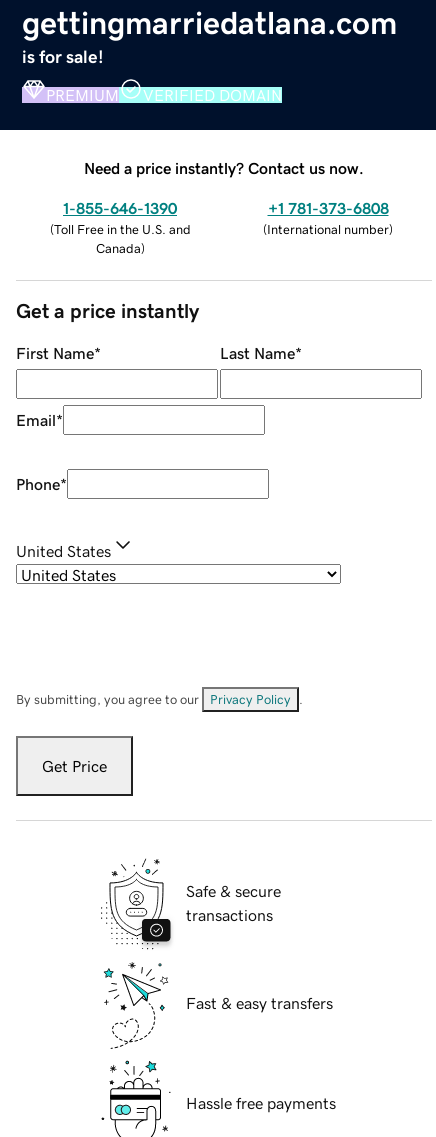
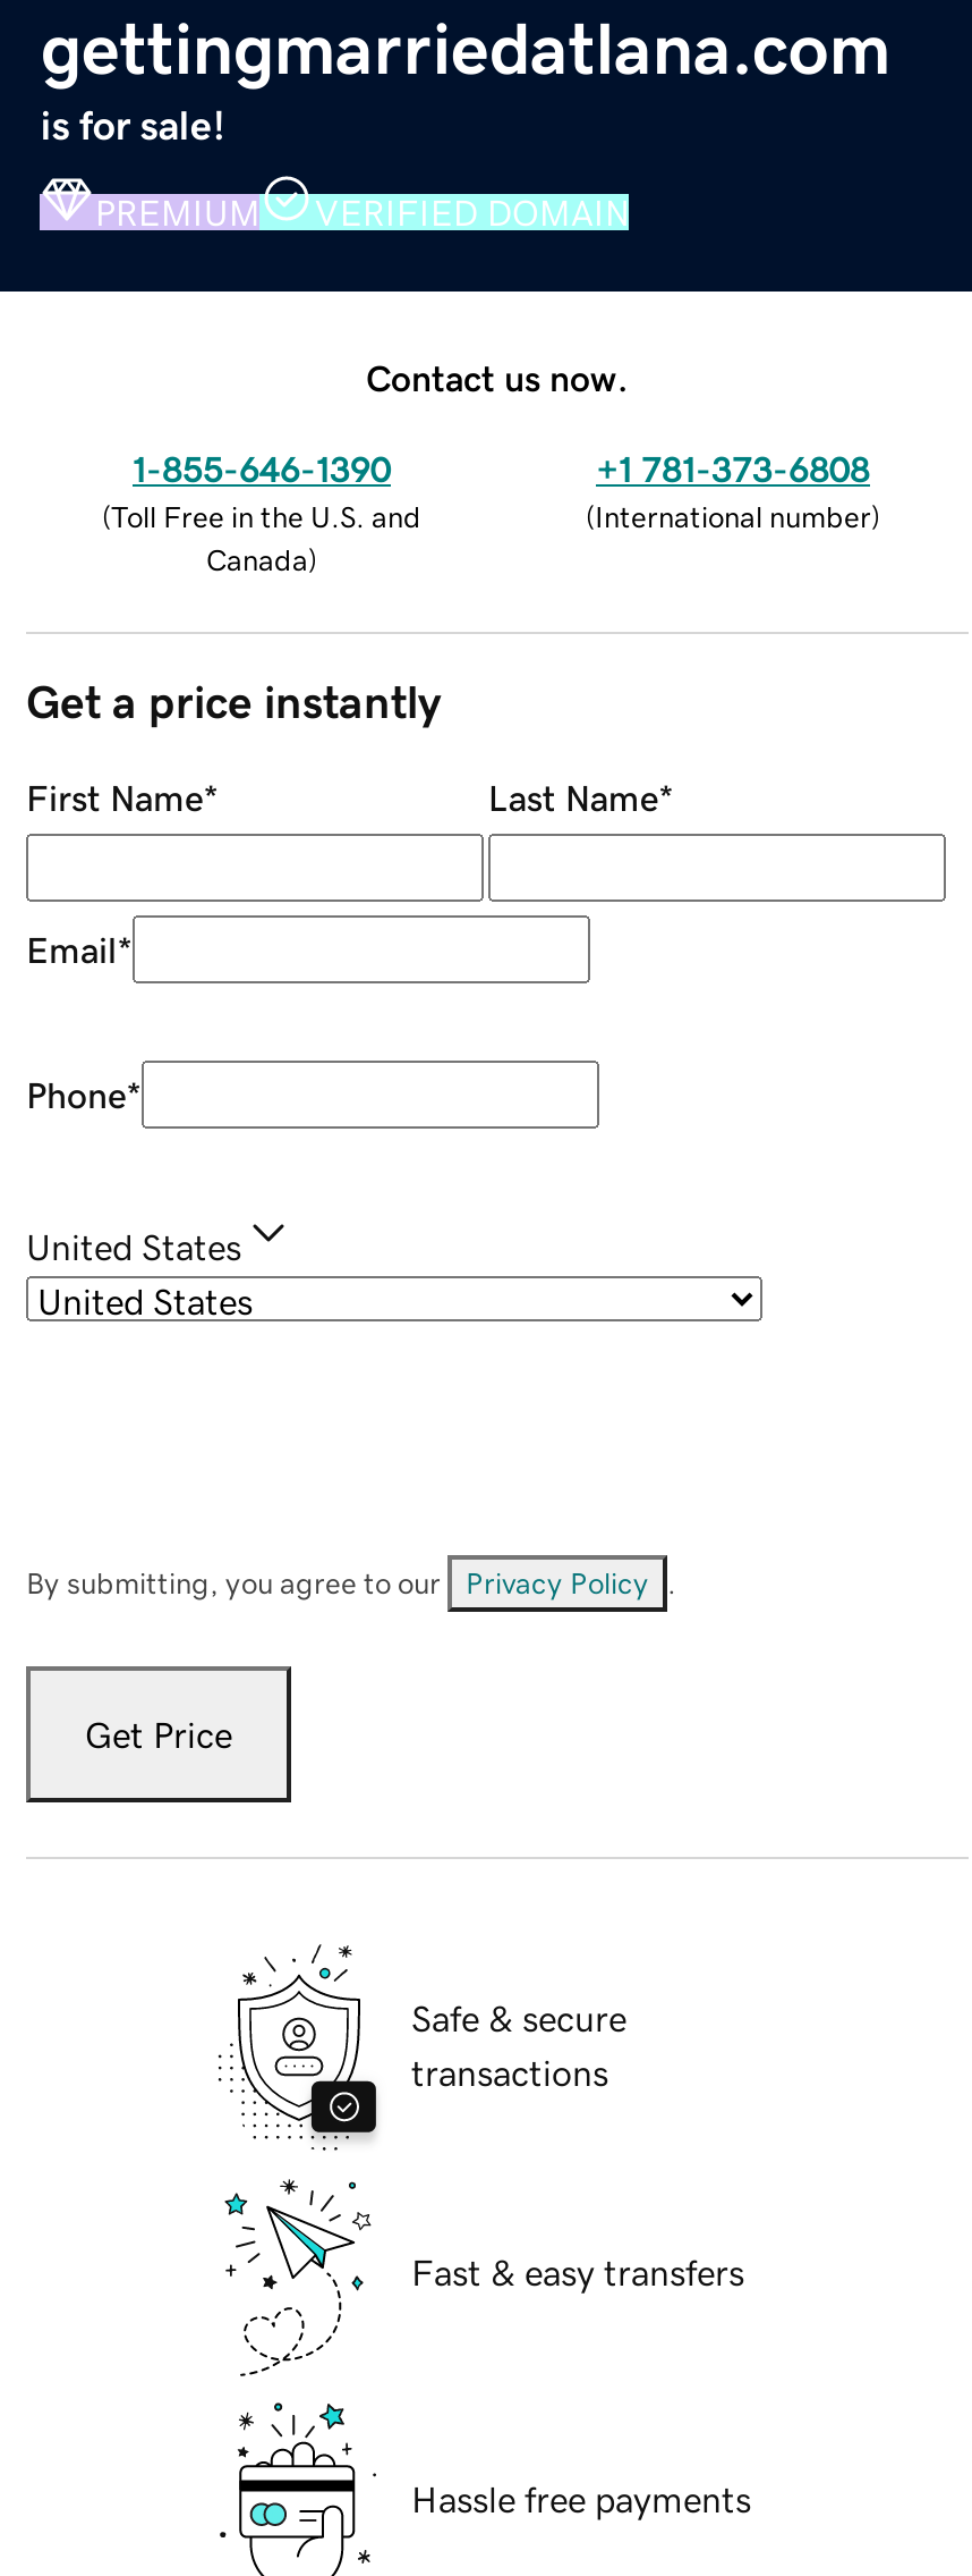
- Need a price instantly? Contact us now.
+ Contact us now.
